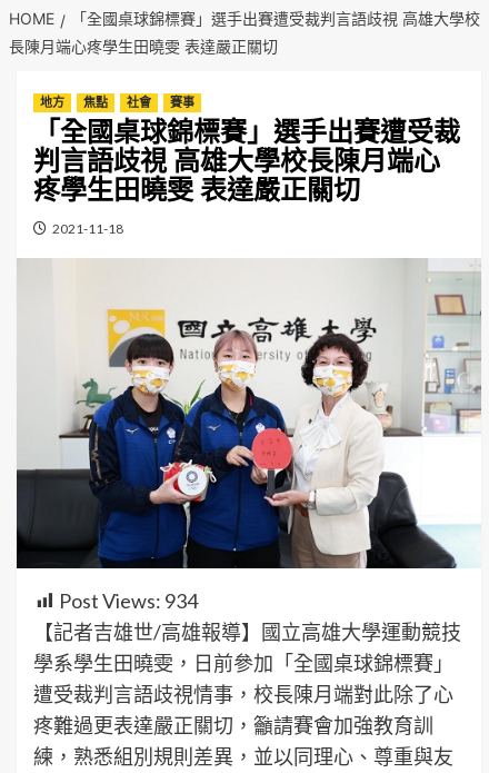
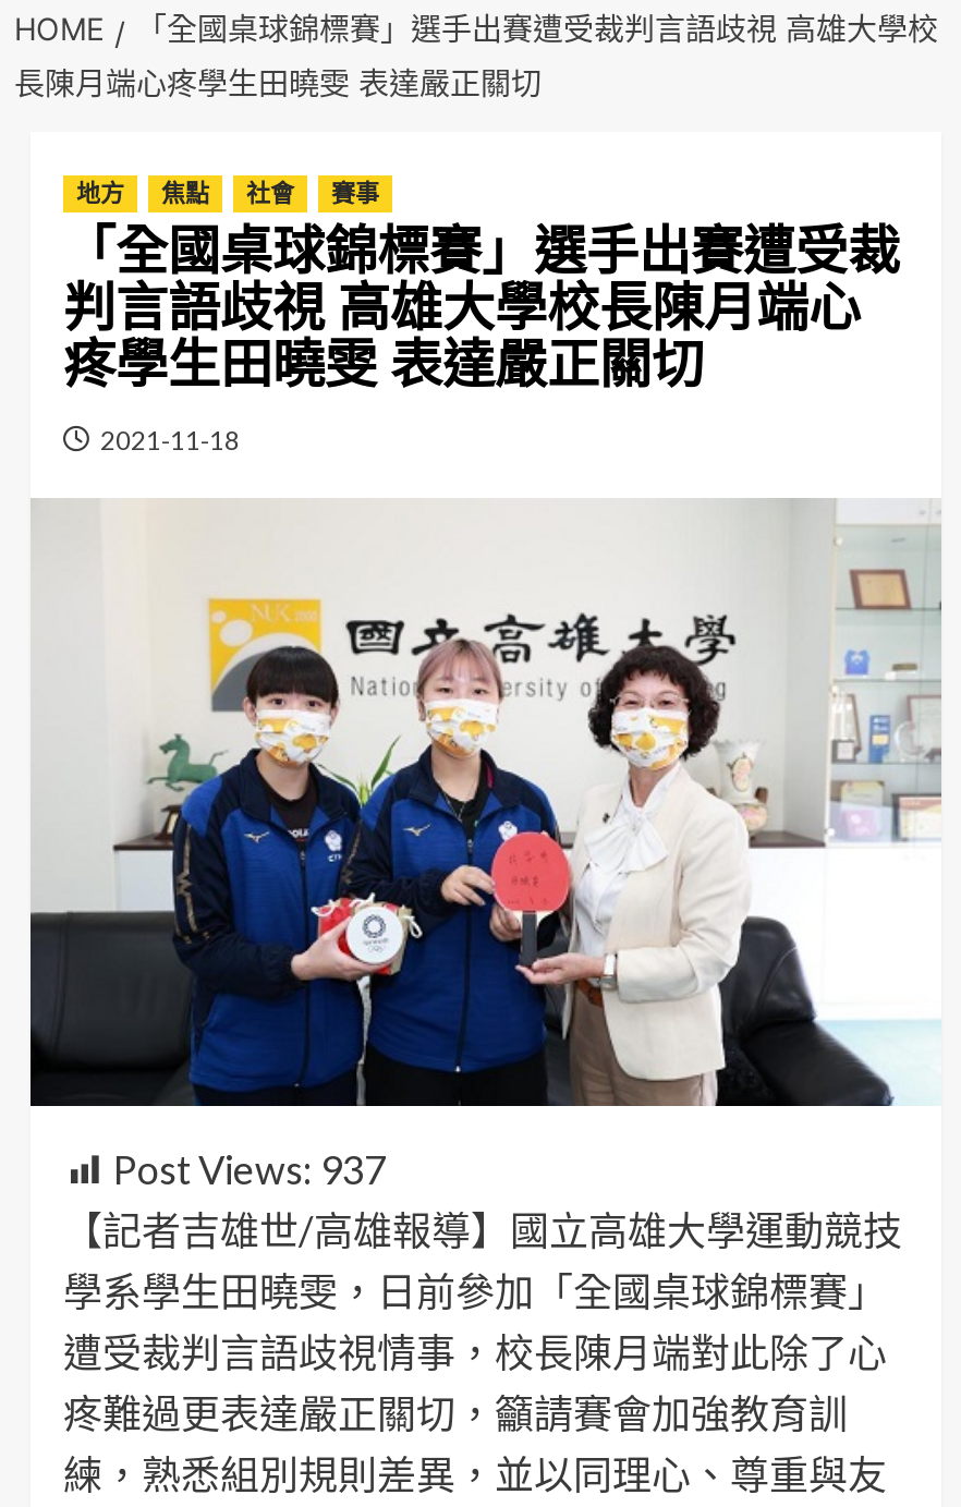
- Post Views: 934
+ Post Views: 937
